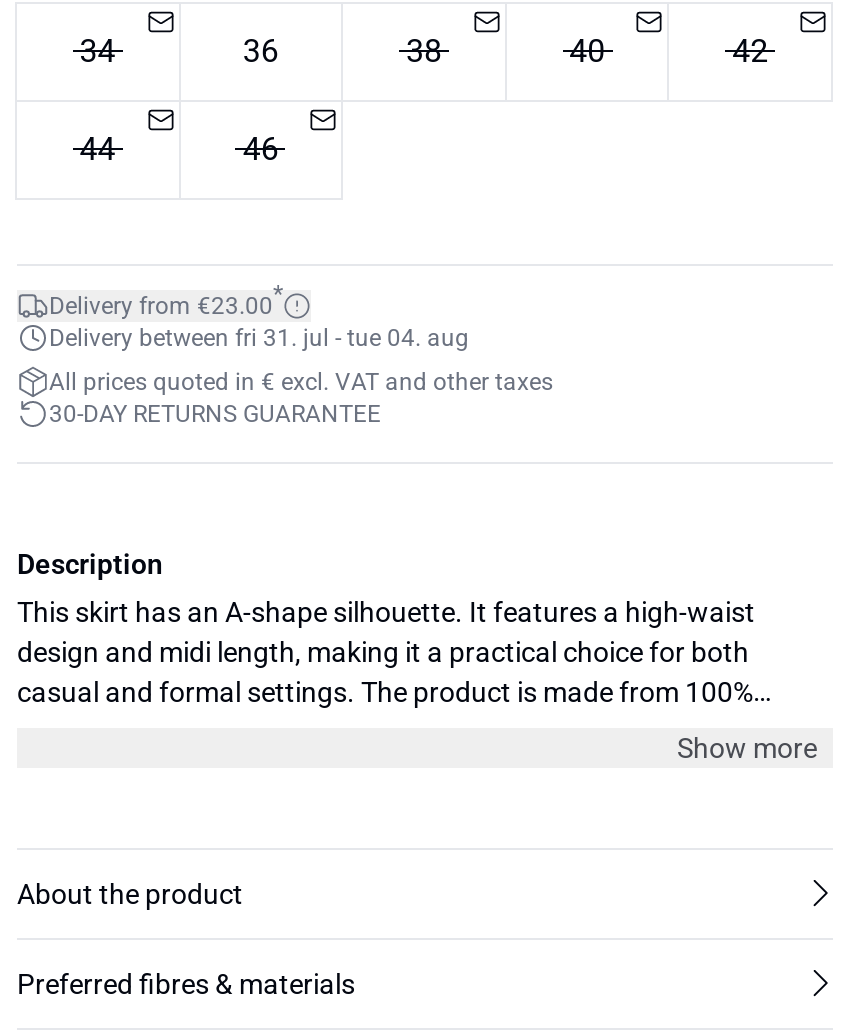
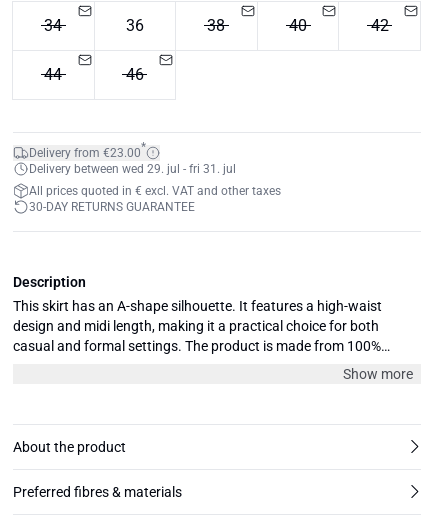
- Delivery between fri 31. jul - tue 04. aug
+ Delivery between wed 29. jul - fri 31. jul
